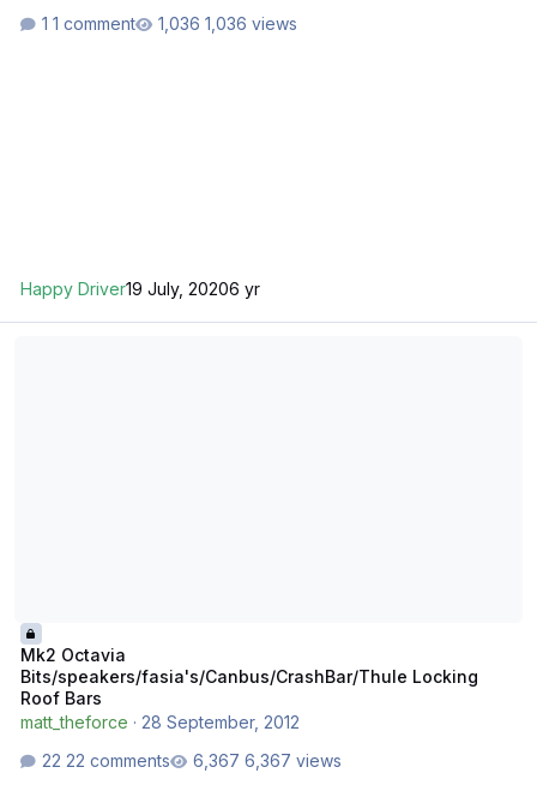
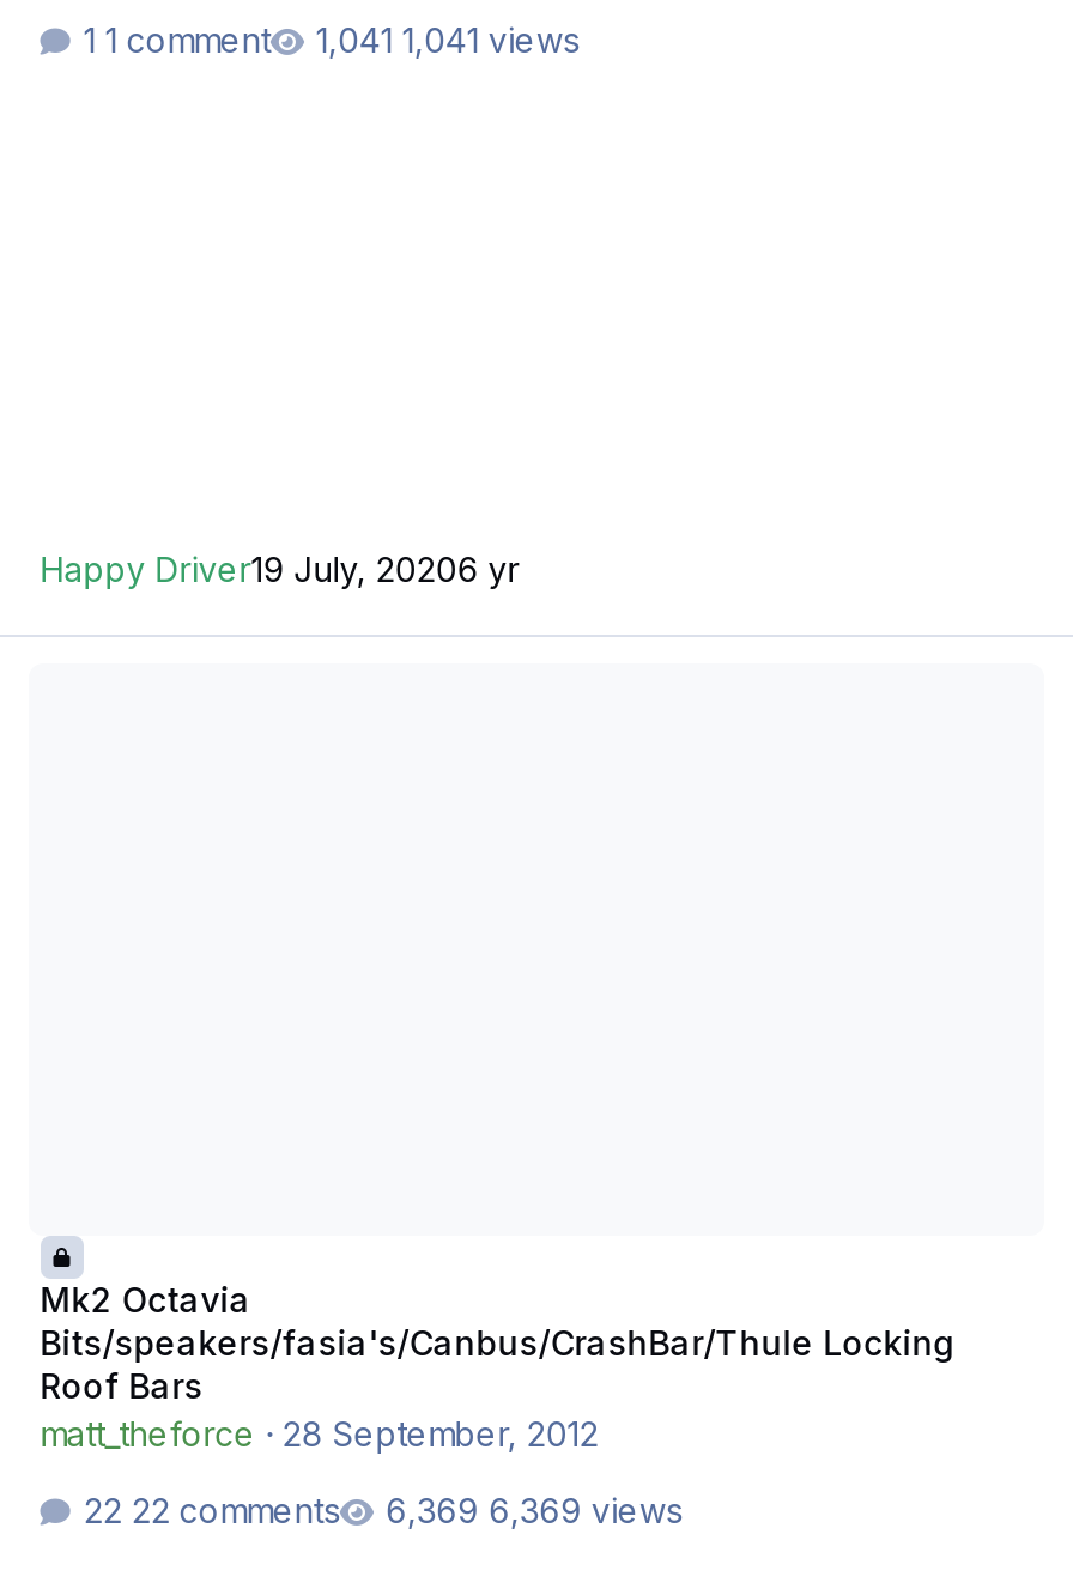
- 1,036 views
+ 1,041 views

- 6,367 views
+ 6,369 views
